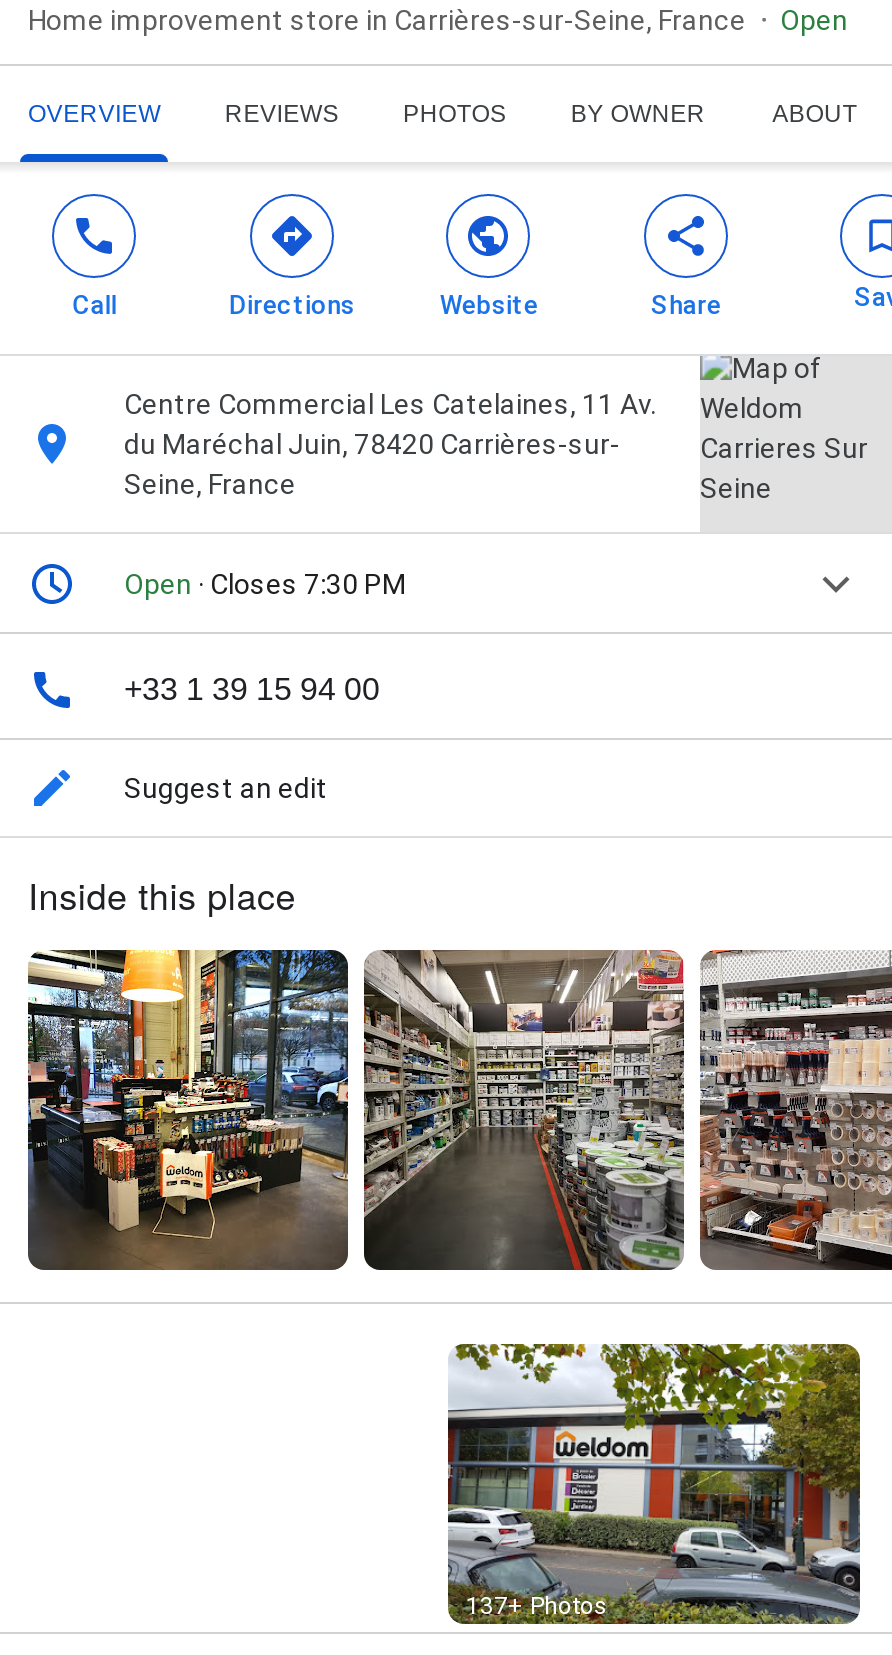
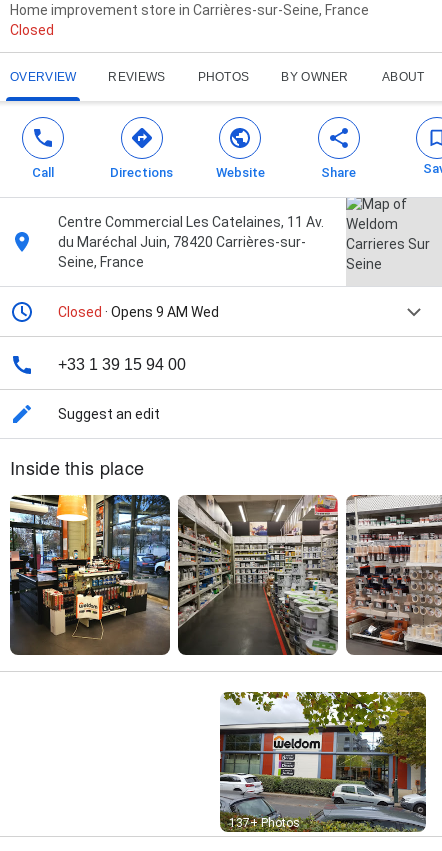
- Open
+ Closed

- Open · Closes 7:30 PM
+ Closed · Opens 9 AM Wed
